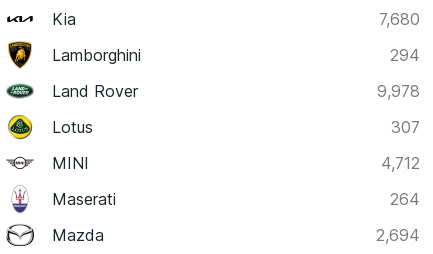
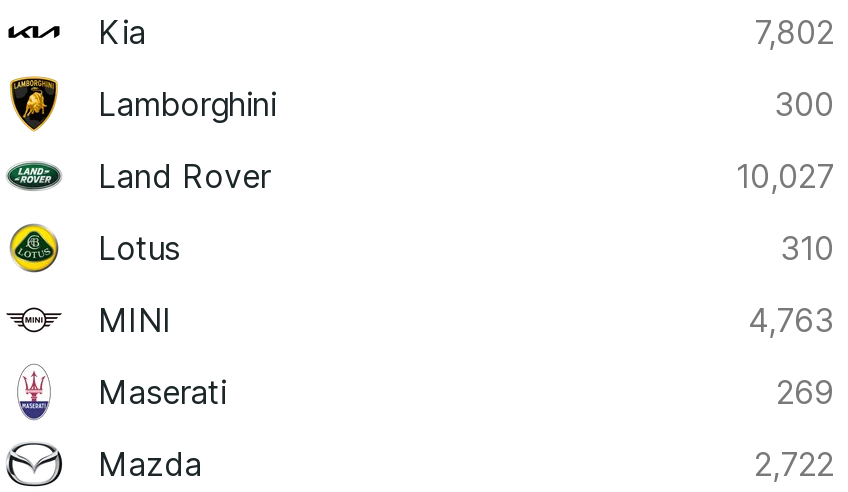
- 7,680
+ 7,802

- 294
+ 300

- 9,978
+ 10,027

- 307
+ 310

- 4,712
+ 4,763

- 264
+ 269

- 2,694
+ 2,722
